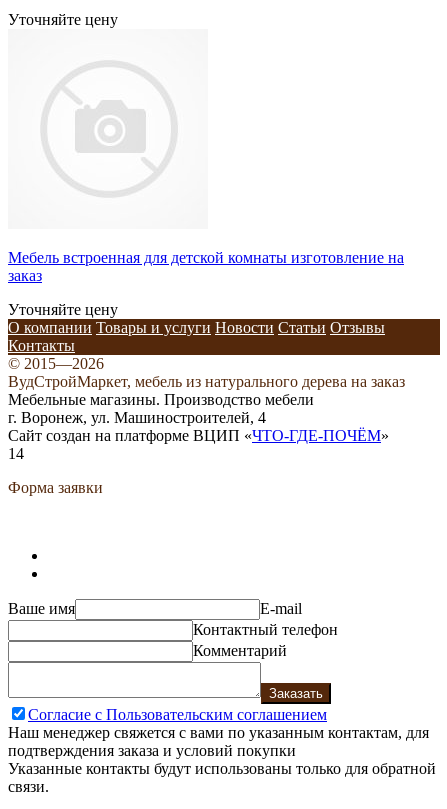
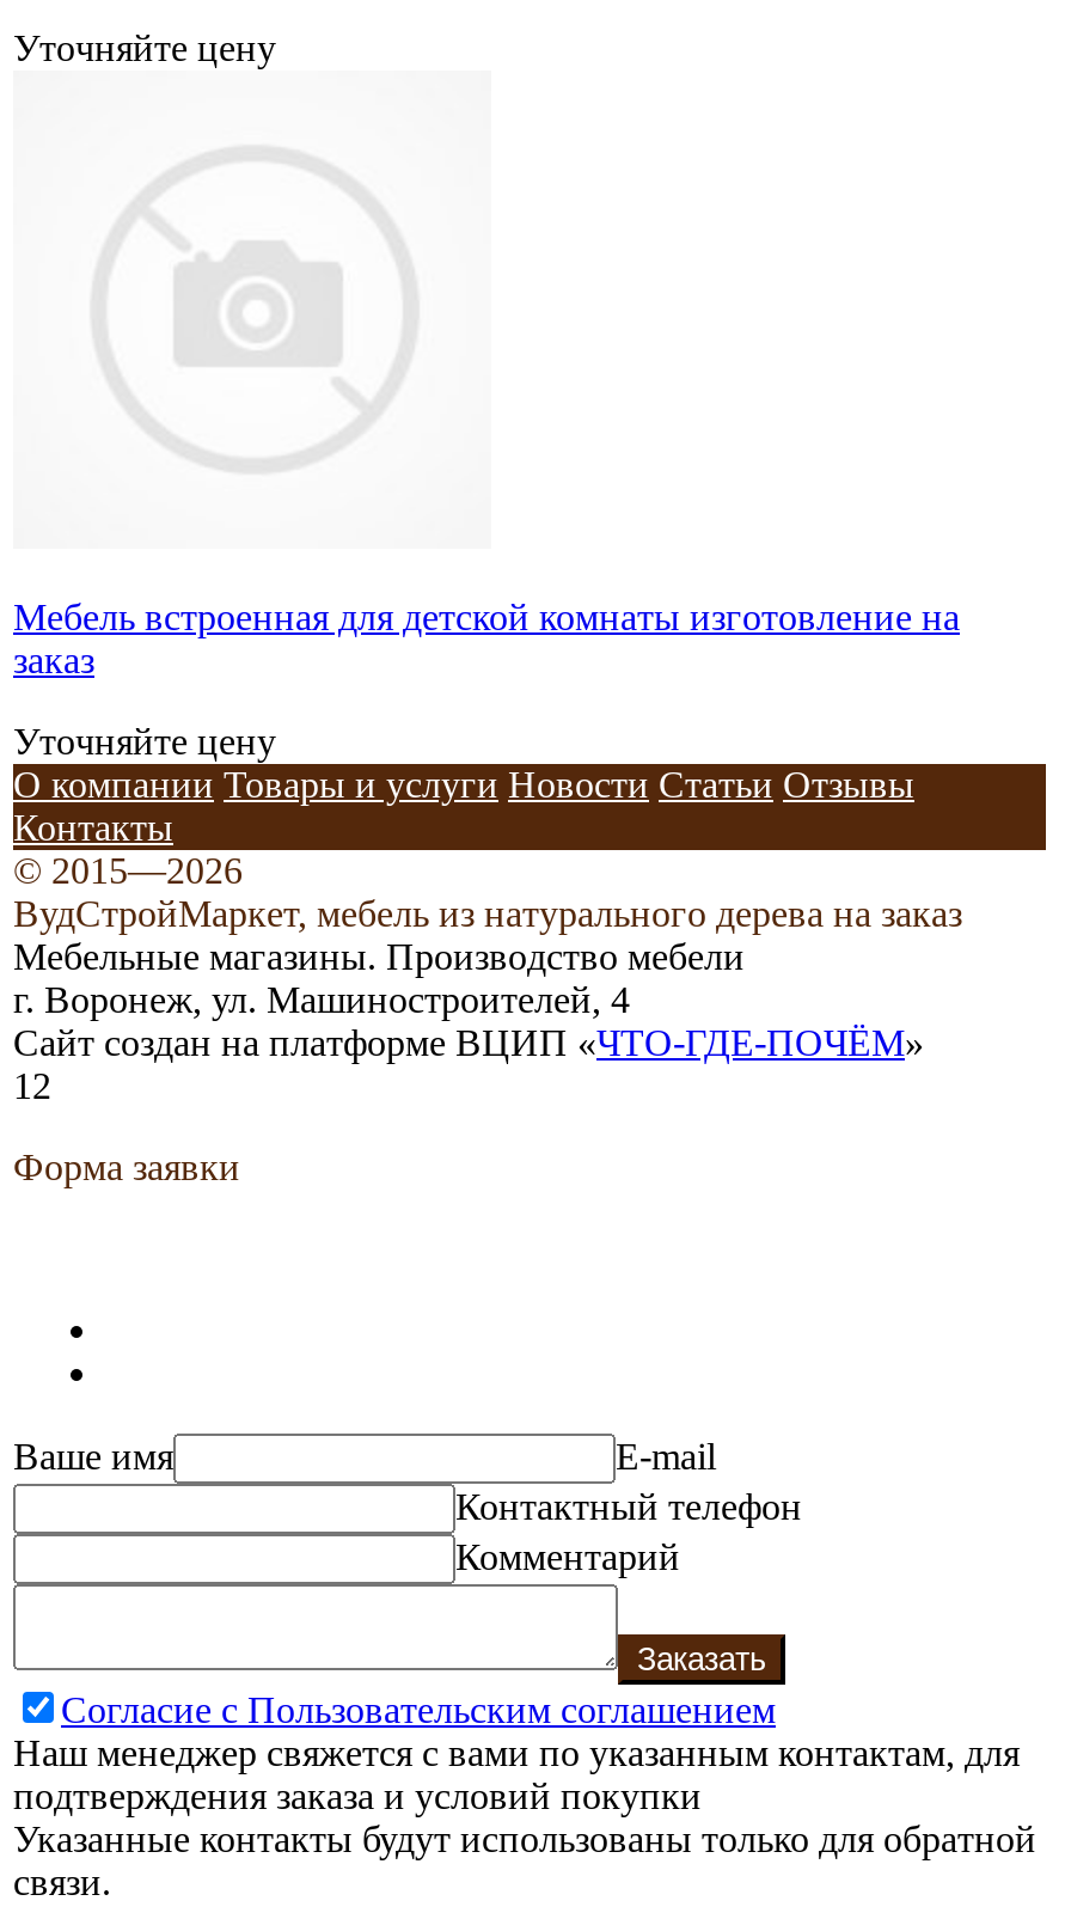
- 14
+ 12
